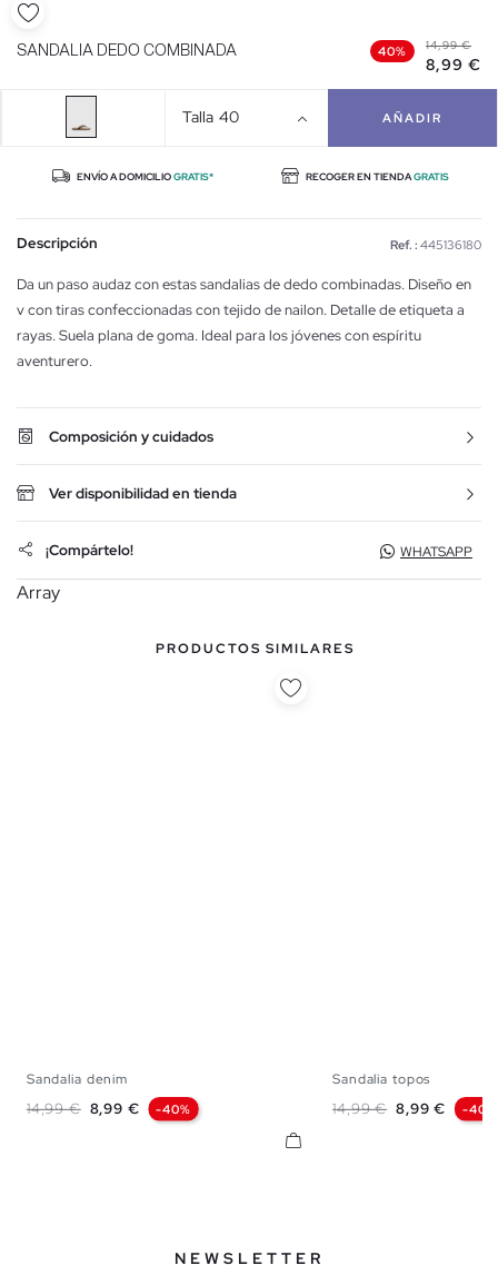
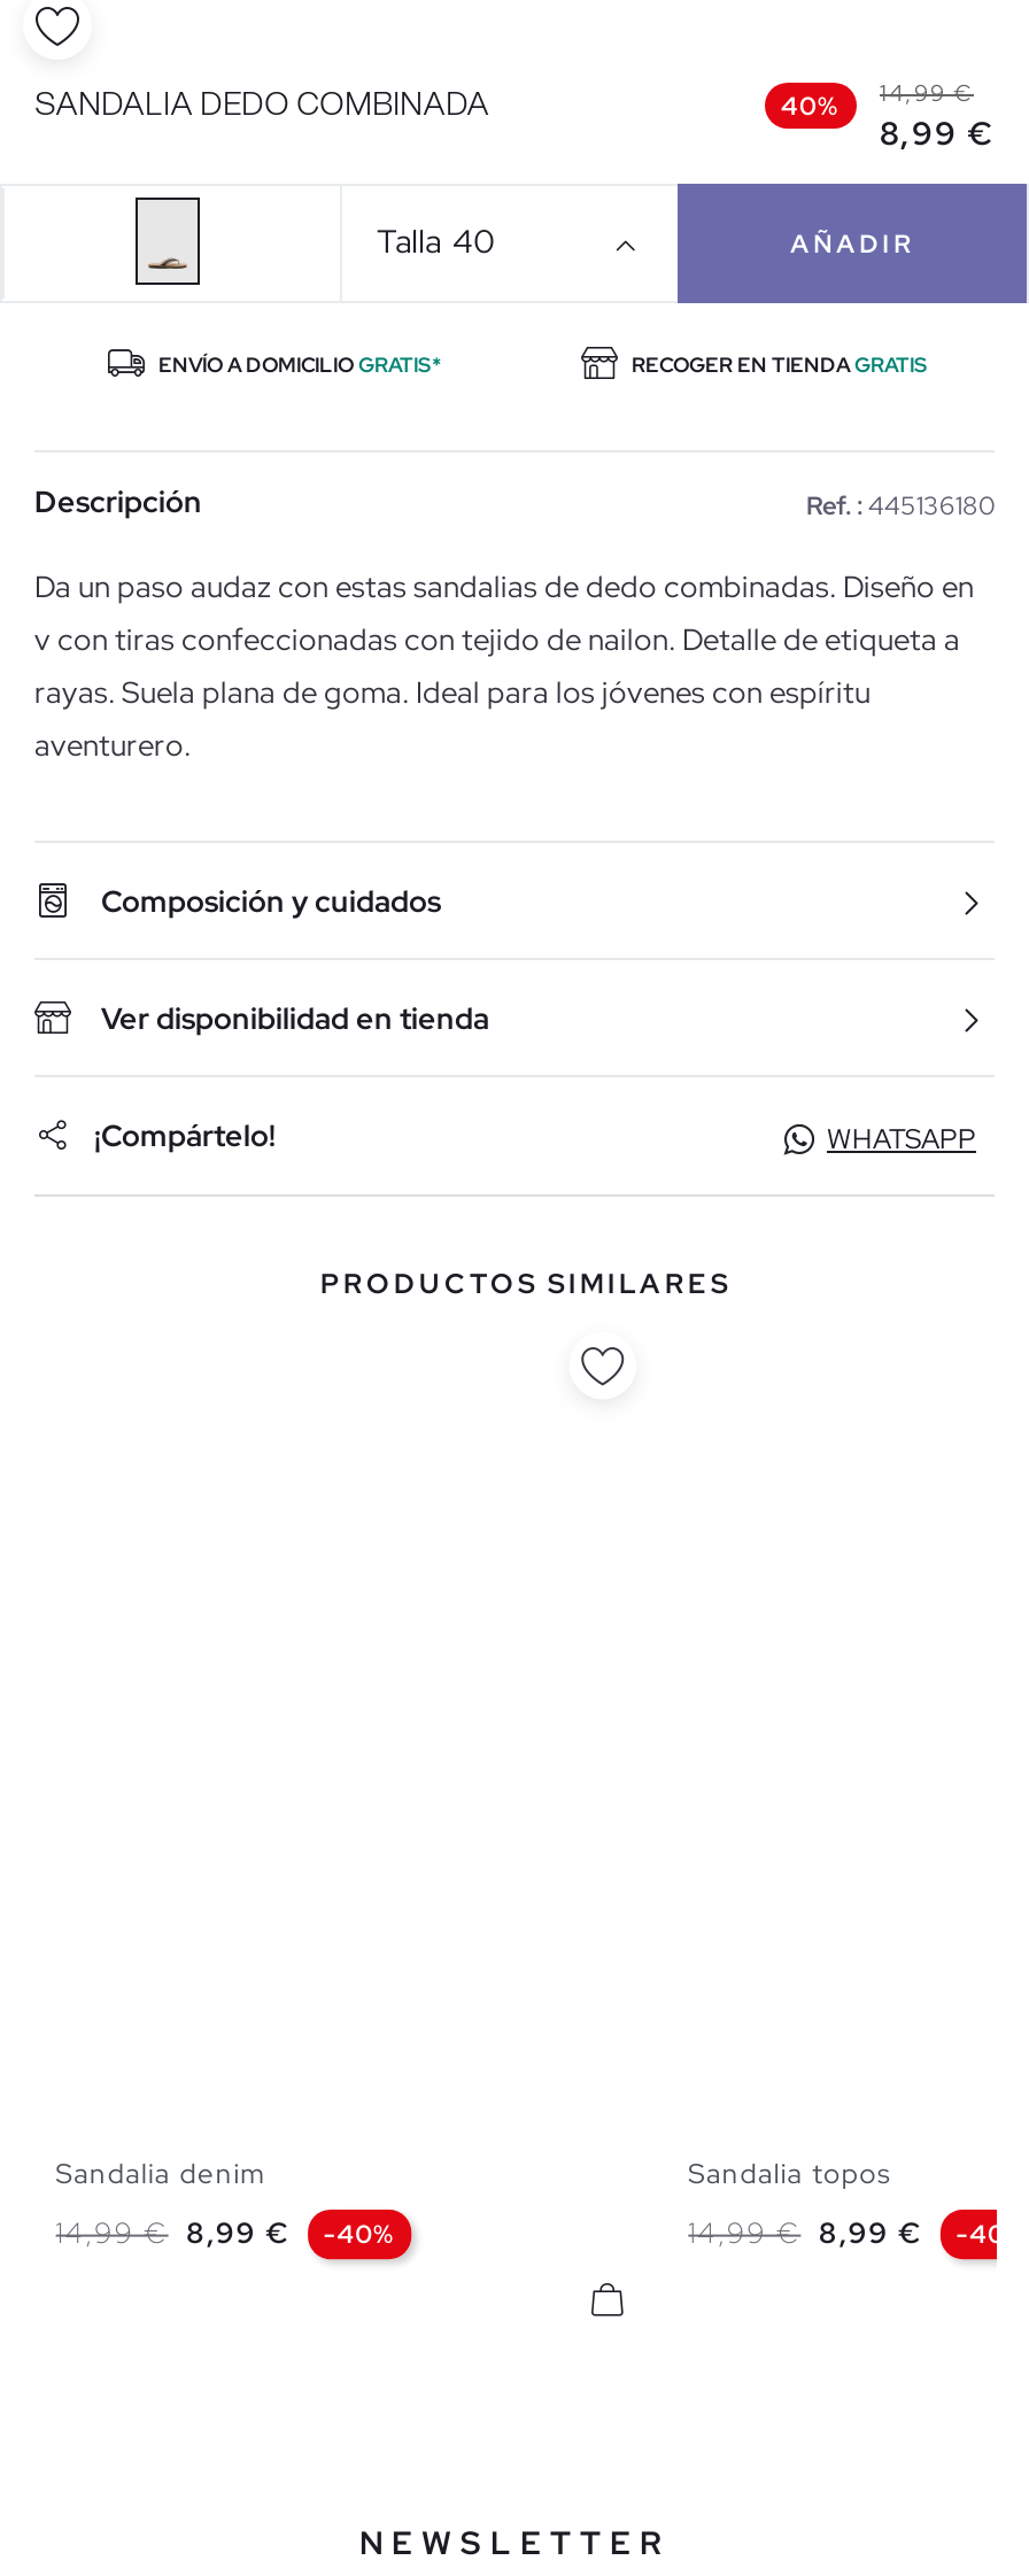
- Array
